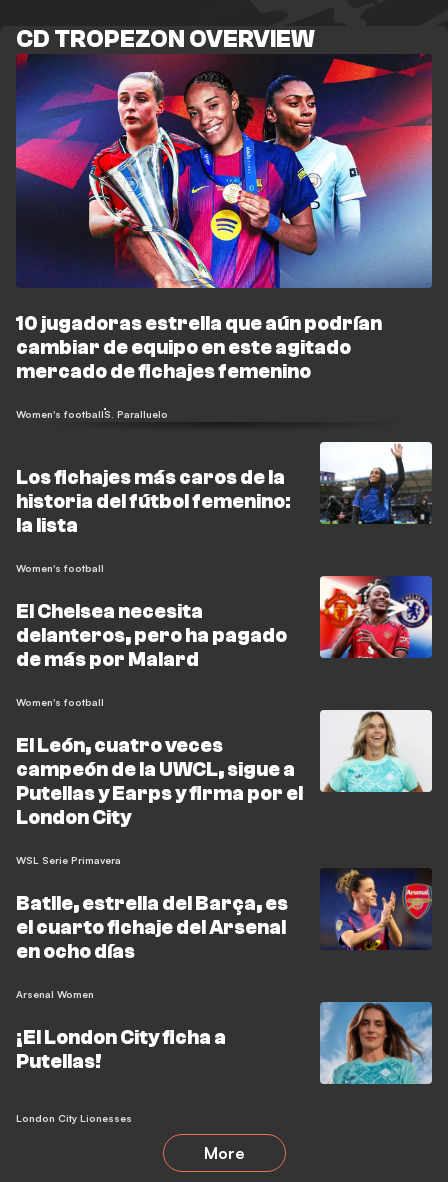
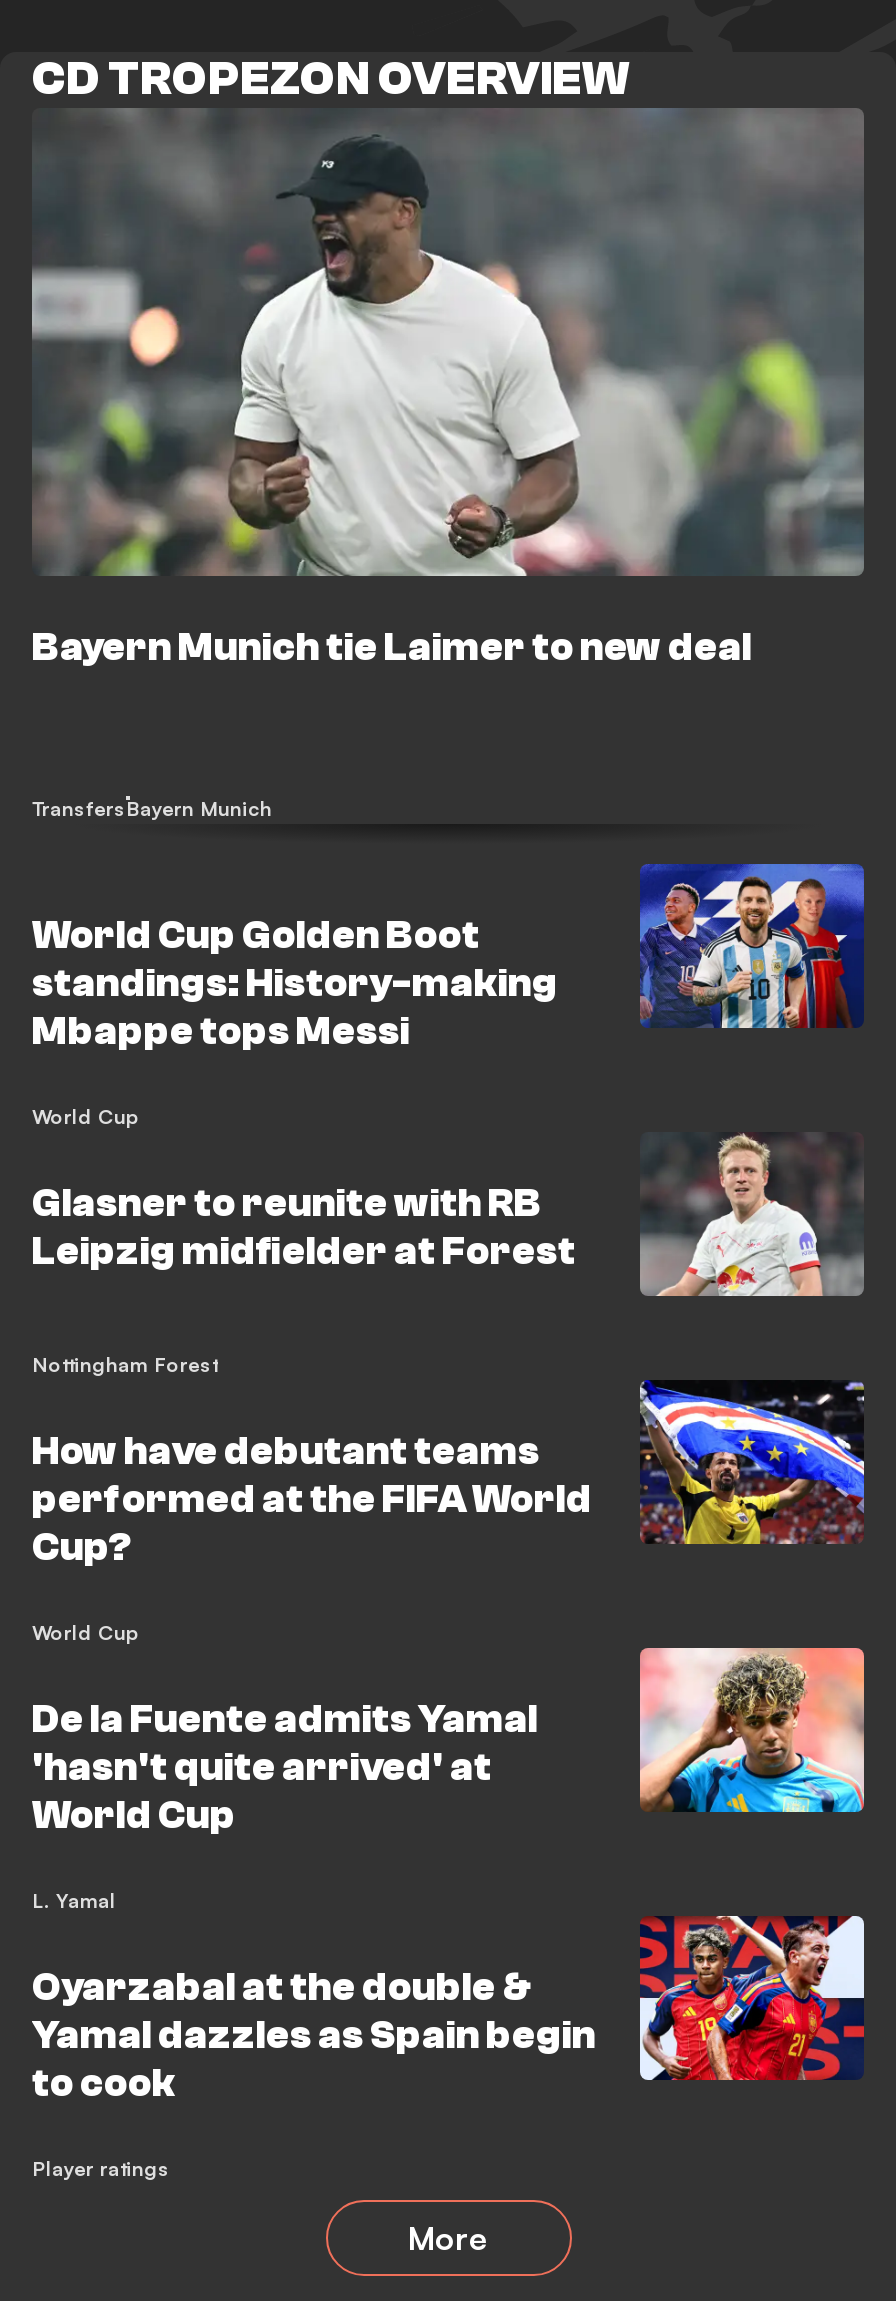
- [image]
- 10 jugadoras estrella que aún podrían
- cambiar de equipo en este agitado
- mercado de fichajes femenino
+ [image]
+ Bayern Munich tie Laimer to new deal

- Women's footballS. Paralluelo
+ TransfersBayern Munich

- [image]
- Los fichajes más caros de la
- historia del fútbol femenino:
- la lista
+ [image]
+ World Cup Golden Boot
+ standings: History-making
+ Mbappe tops Messi

- Women's football
+ World Cup

- [image]
- El Chelsea necesita
- delanteros, pero ha pagado
- de más por Malard
+ [image]
+ Glasner to reunite with RB
+ Leipzig midfielder at Forest

- Women's football
+ Nottingham Forest

- [image]
- El León, cuatro veces
- campeón de la UWCL, sigue a
- Putellas y Earps y firma por el
- London City
+ [image]
+ How have debutant teams
+ performed at the FIFA World
+ Cup?

- WSL Serie Primavera
+ World Cup

- [image]
+ [image]

- Batlle, estrella del Barça, es
- el cuarto fichaje del Arsenal
- en ocho días
+ De la Fuente admits Yamal
+ 'hasn't quite arrived' at
+ World Cup

- Arsenal Women
+ L. Yamal

- [image]
+ [image]

- ¡El London City ficha a
- Putellas!
+ Oyarzabal at the double &
+ Yamal dazzles as Spain begin
+ to cook

- London City Lionesses
+ Player ratings
